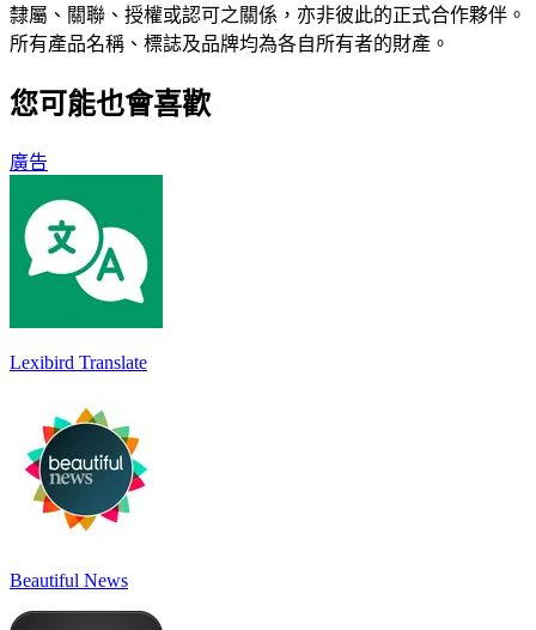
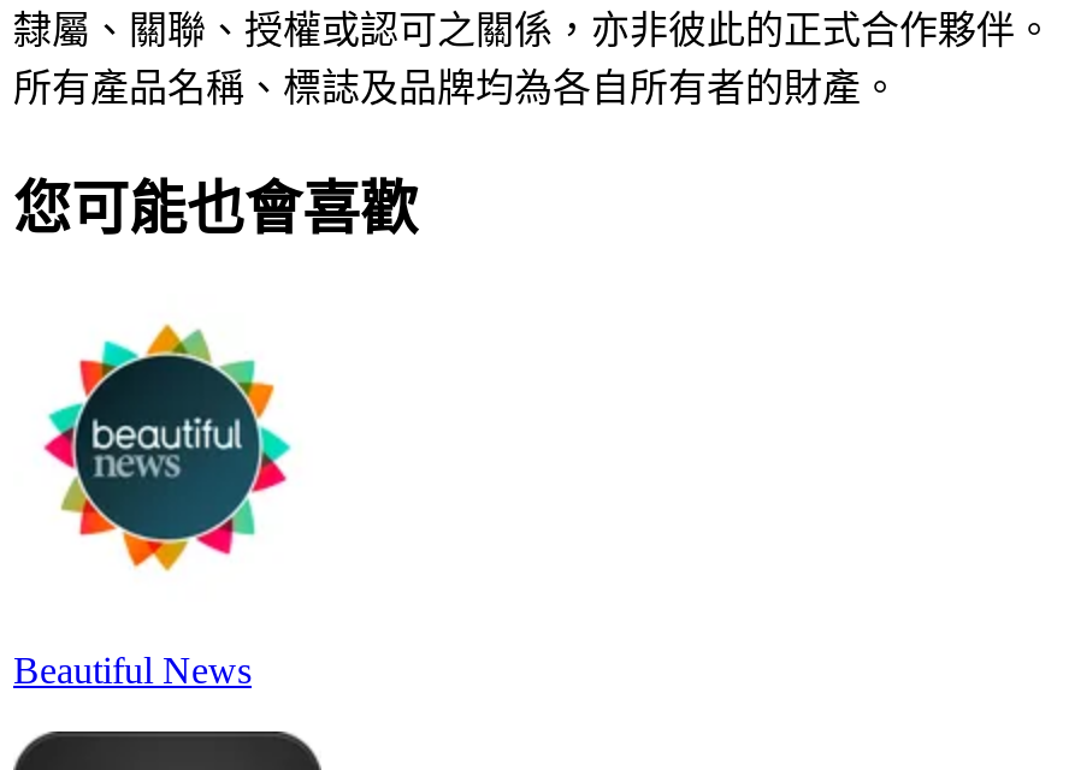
- 廣告

- [image]
- Lexibird Translate
